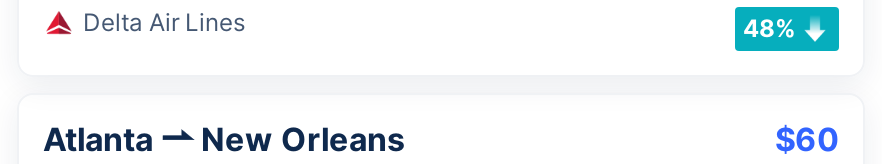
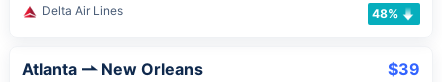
- $60
+ $39
